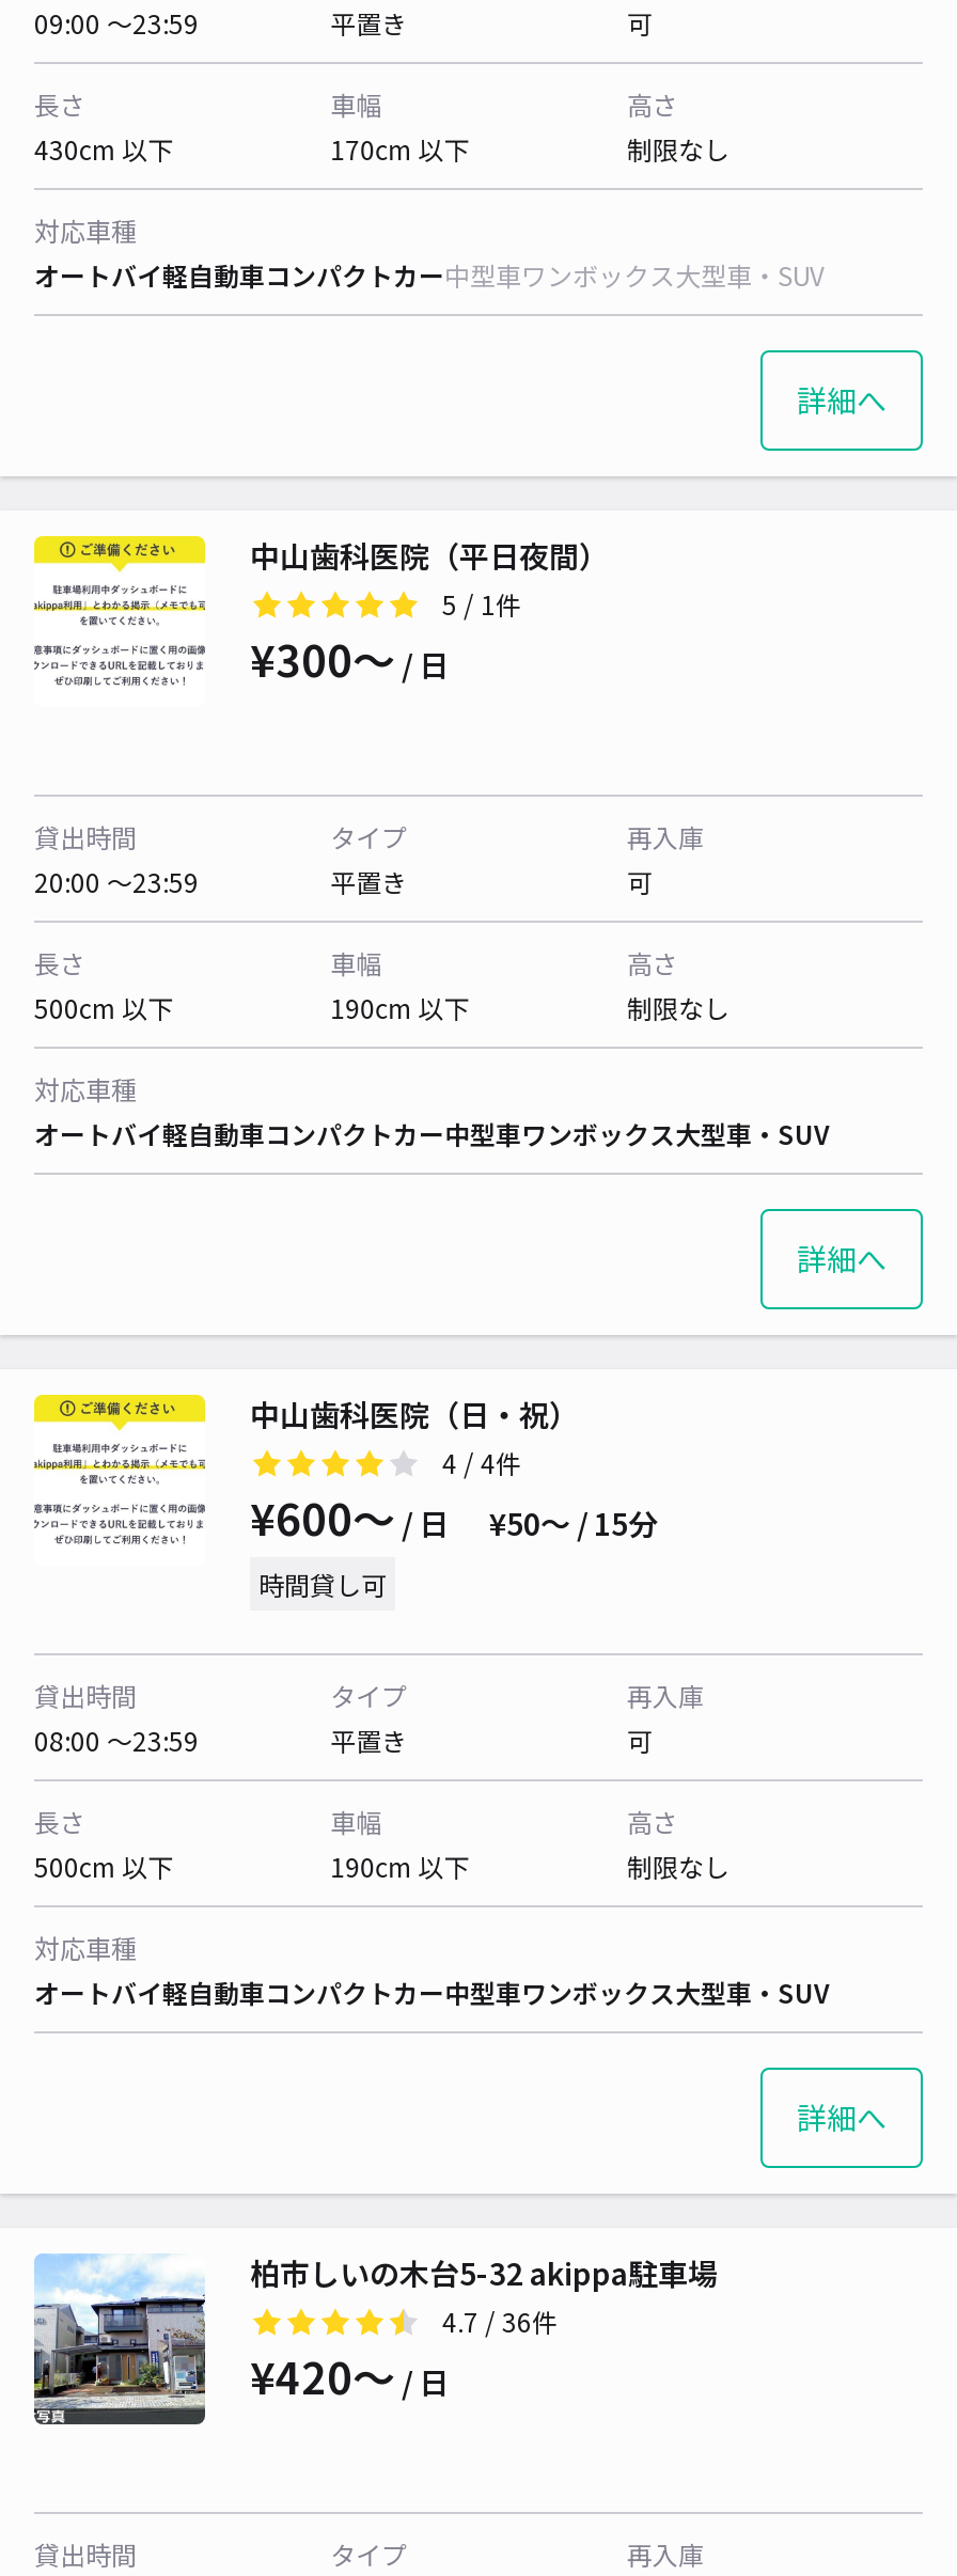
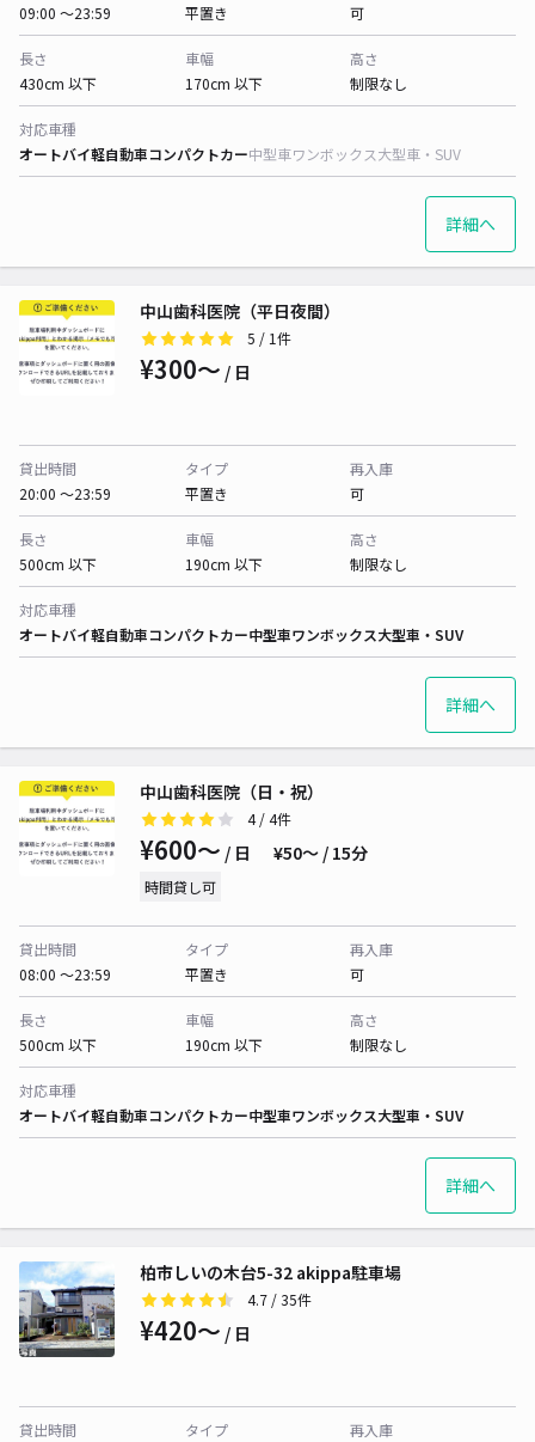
- 4.7 / 36件
+ 4.7 / 35件
